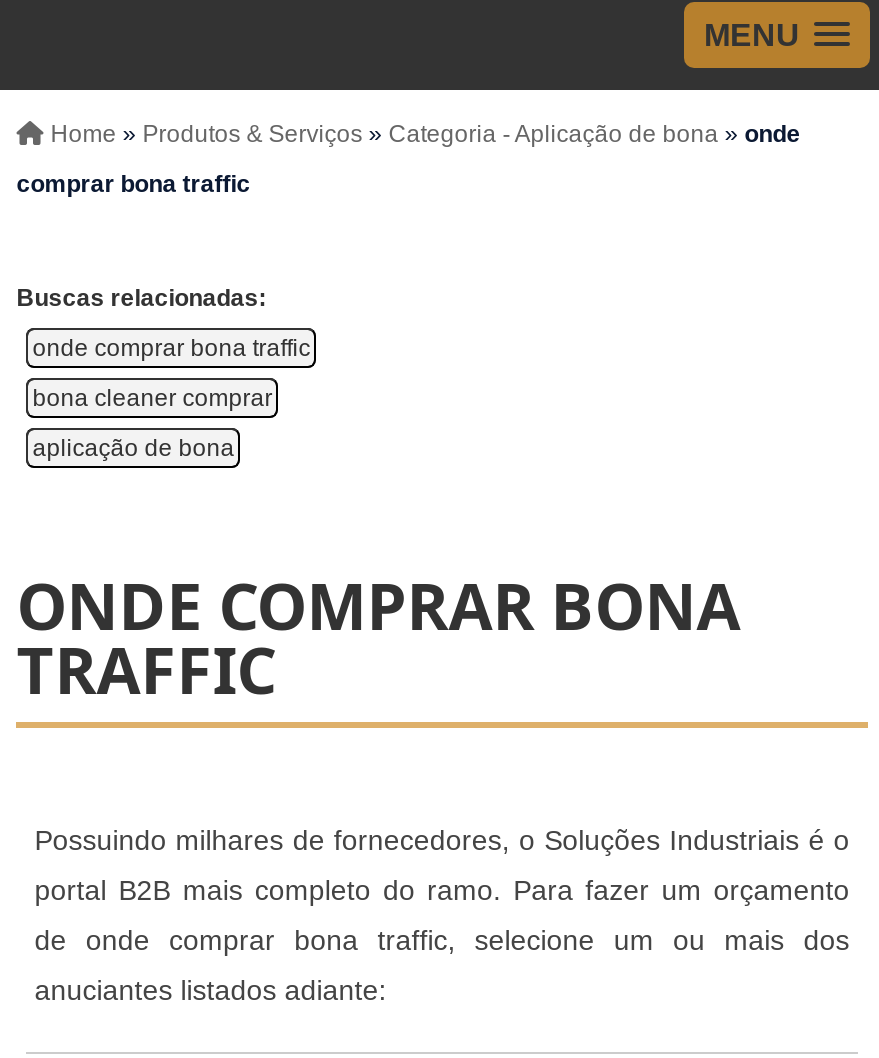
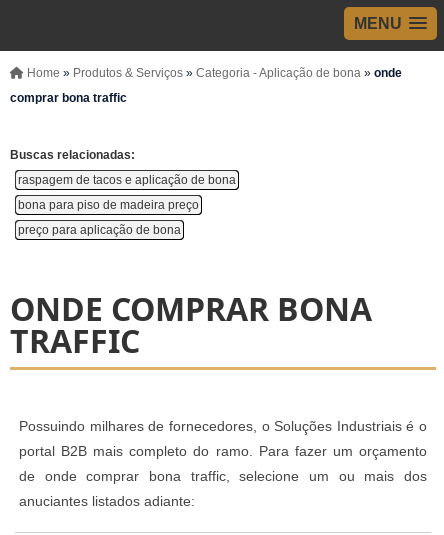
- onde comprar bona traffic
+ raspagem de tacos e aplicação de bona

- bona cleaner comprar
+ bona para piso de madeira preço

- aplicação de bona
+ preço para aplicação de bona
